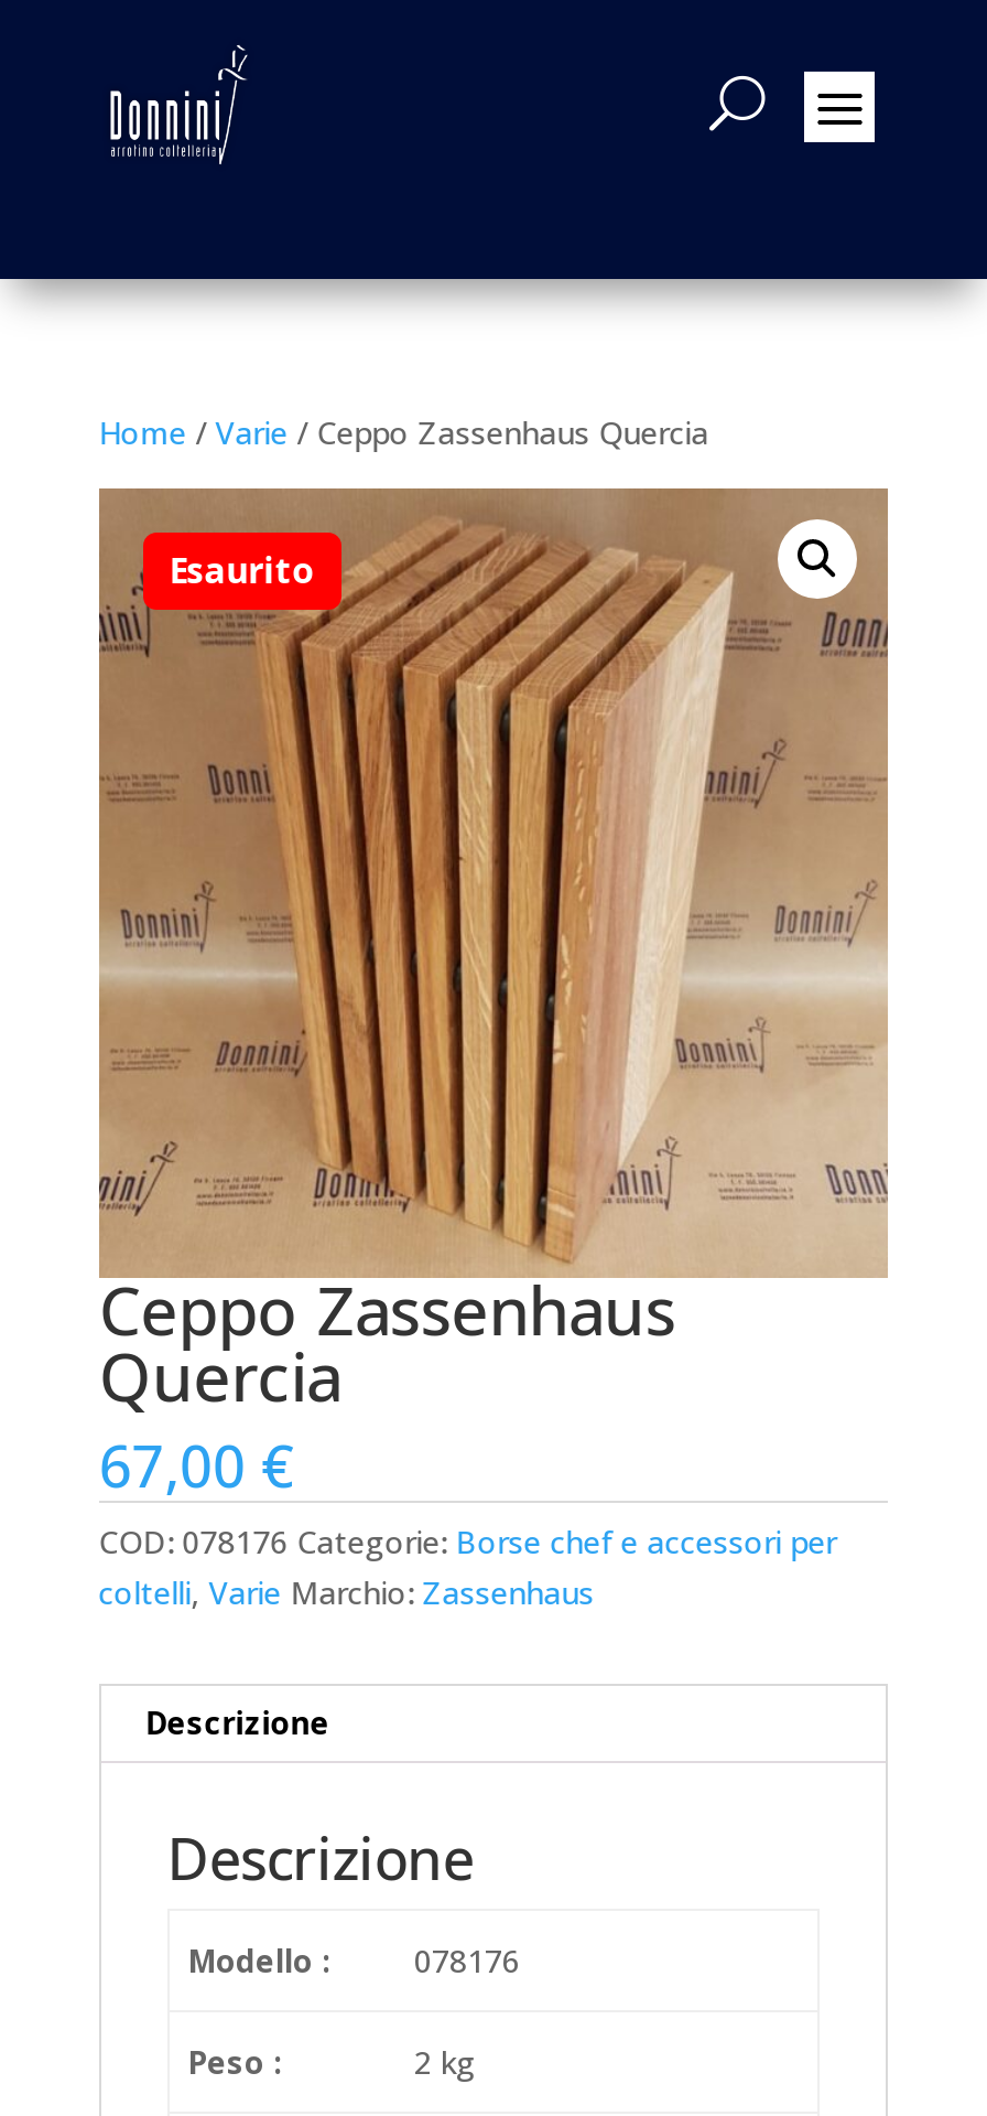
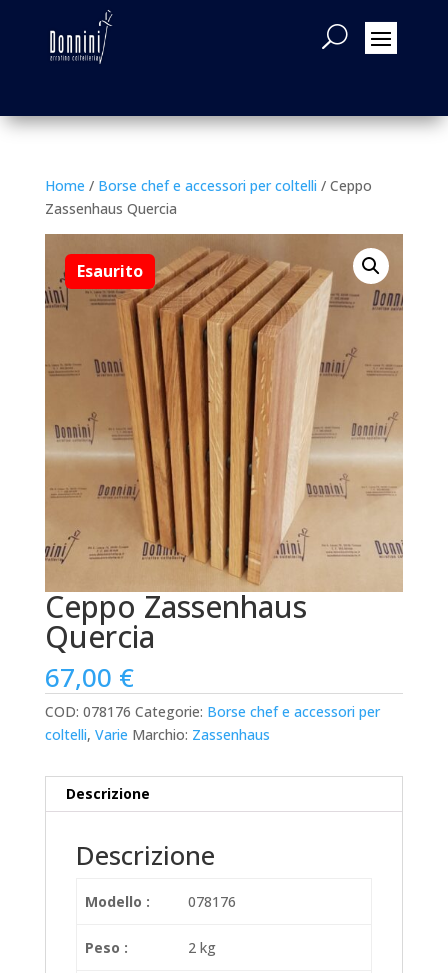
- Home / Varie / Ceppo Zassenhaus Quercia
+ Home / Borse chef e accessori per coltelli / Ceppo
+ Zassenhaus Quercia
